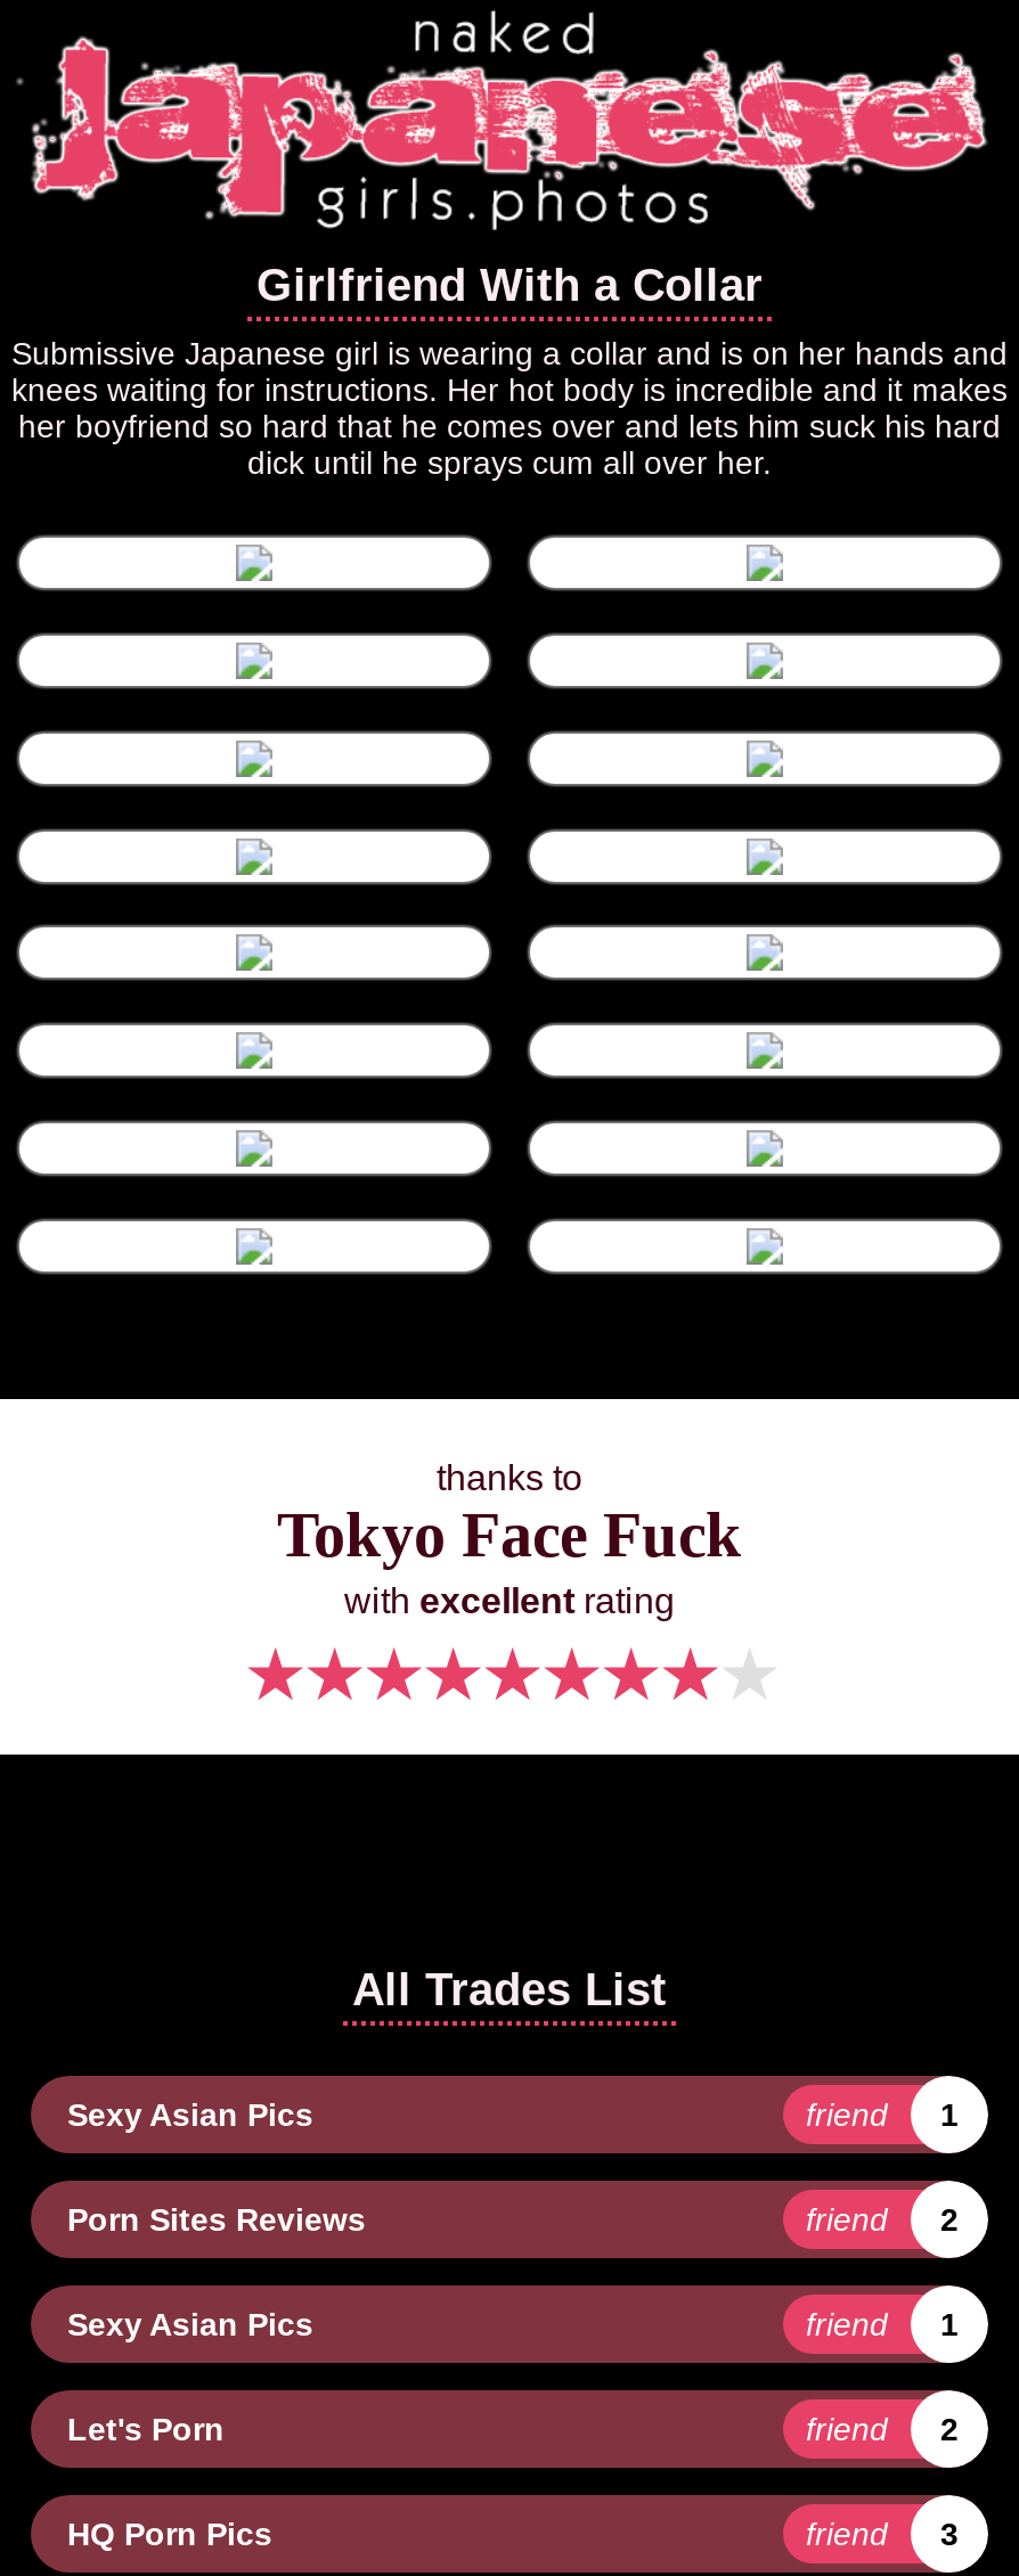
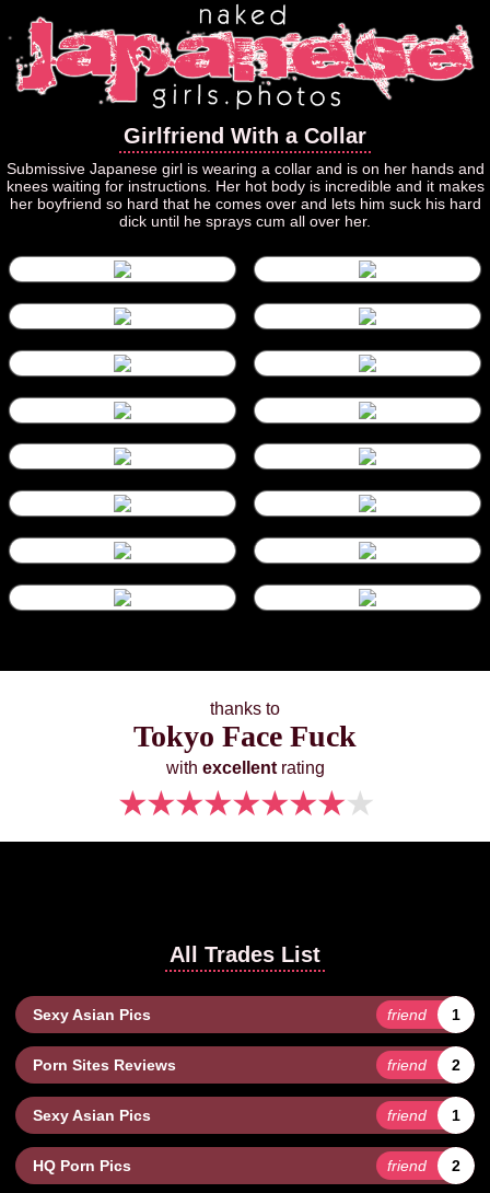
- Let's Porn
- friend
- 2

- friend 3
+ friend 2
